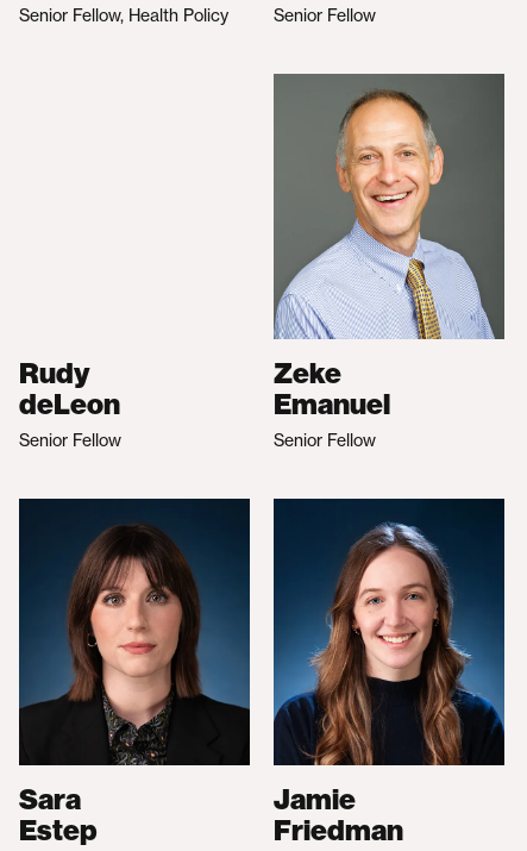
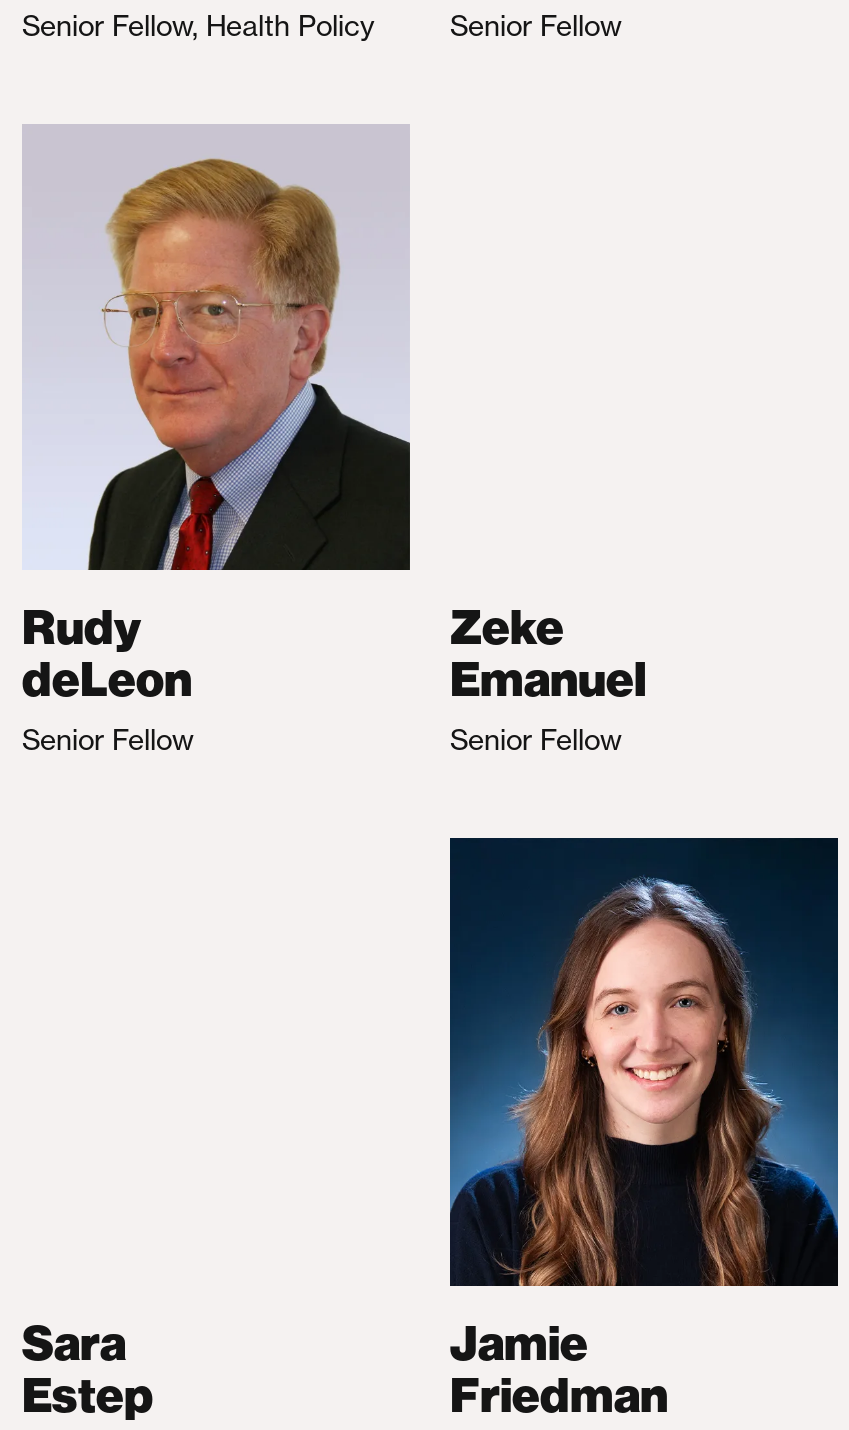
+ [image]

- [image]

- [image]
